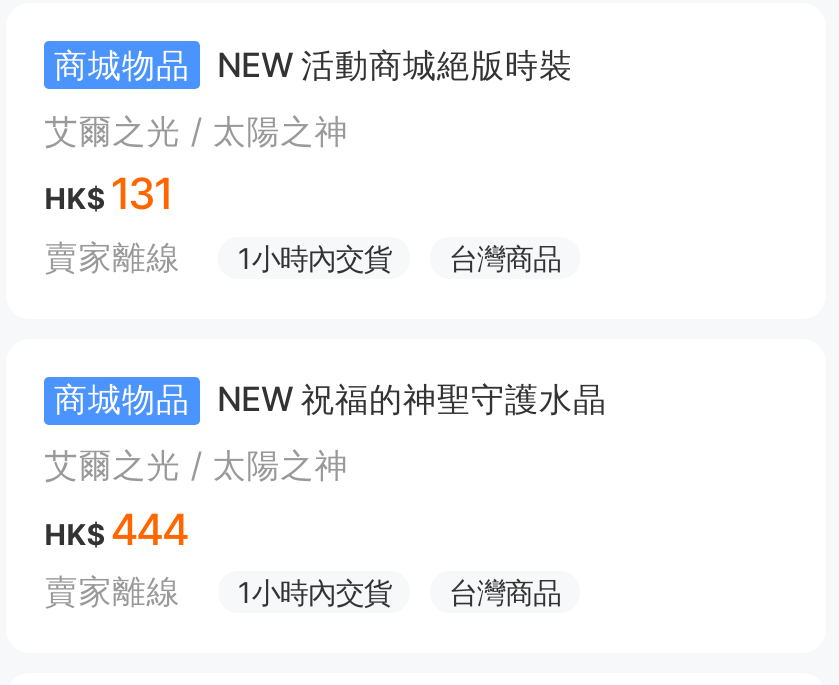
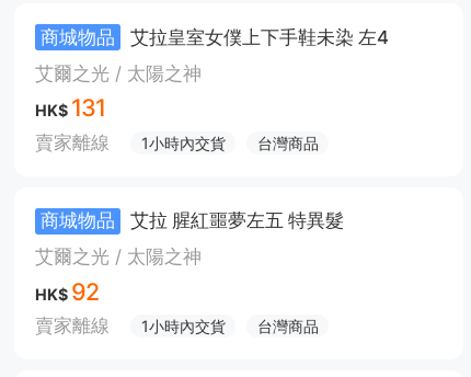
- NEW 活動商城絕版時裝
+ 艾拉皇室女僕上下手鞋未染 左4

- NEW 祝福的神聖守護水晶
+ 艾拉 腥紅噩夢左五 特異髮

- HK$444
+ HK$92
